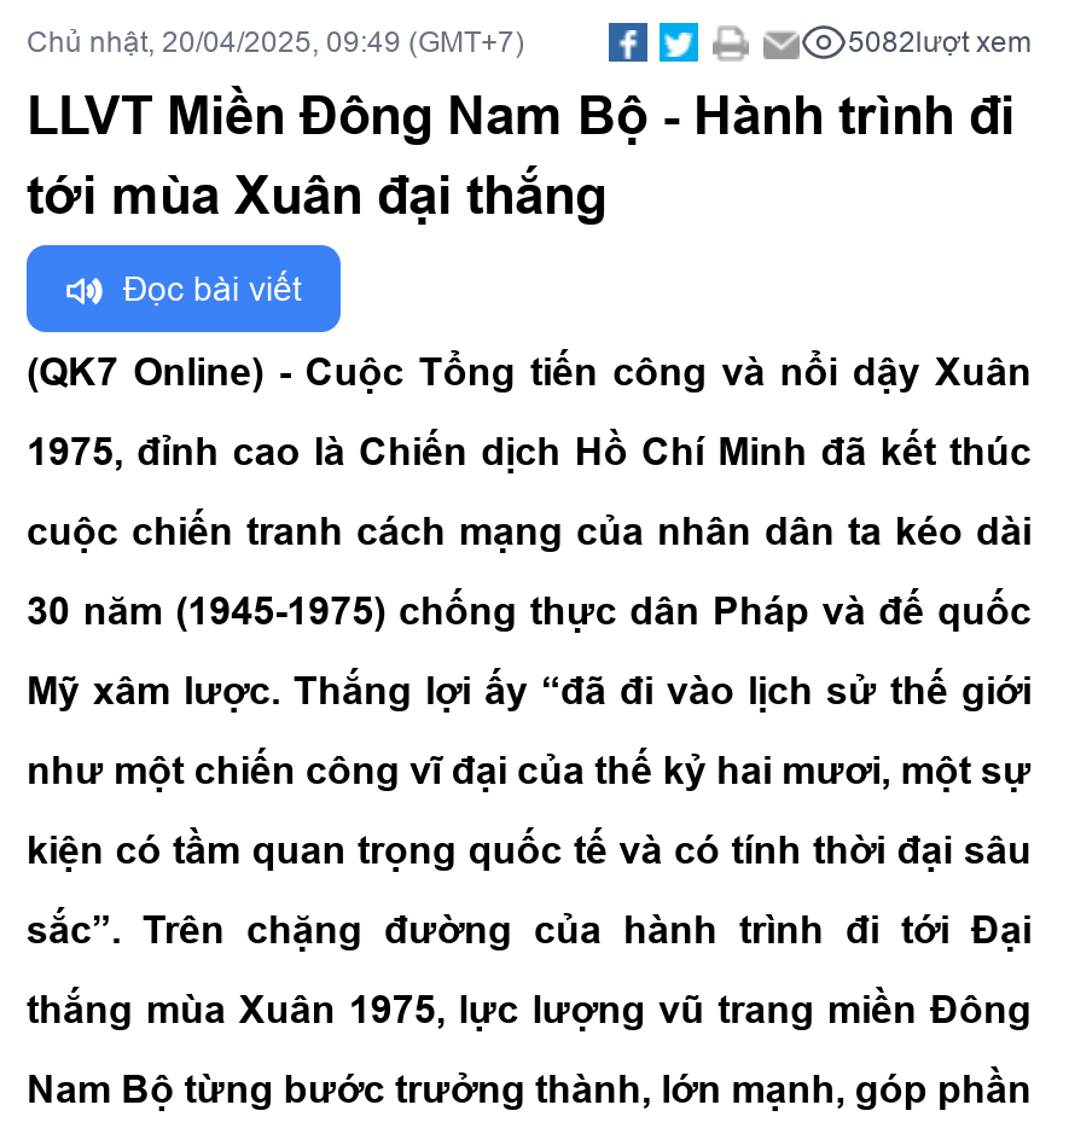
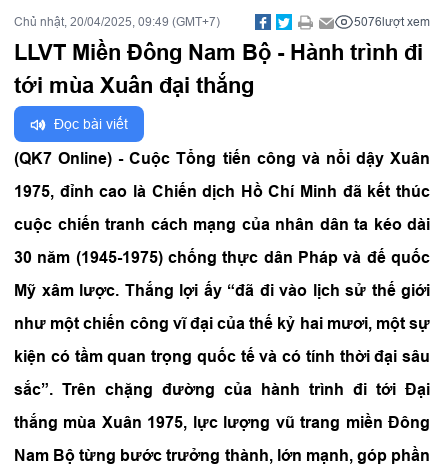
- 5082lượt xem
+ 5076lượt xem
